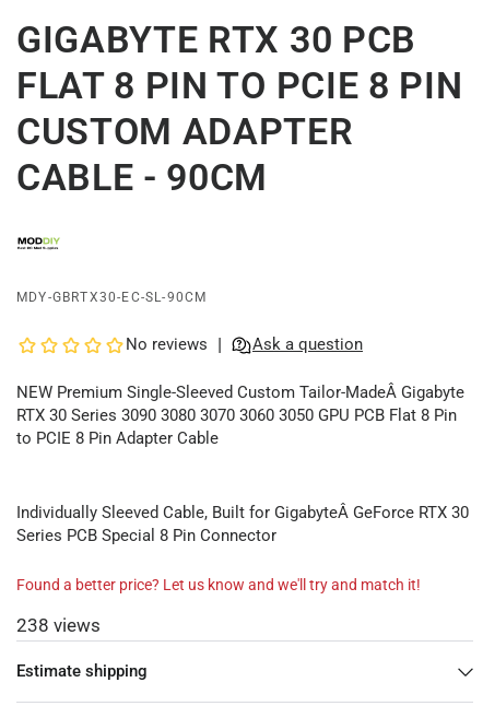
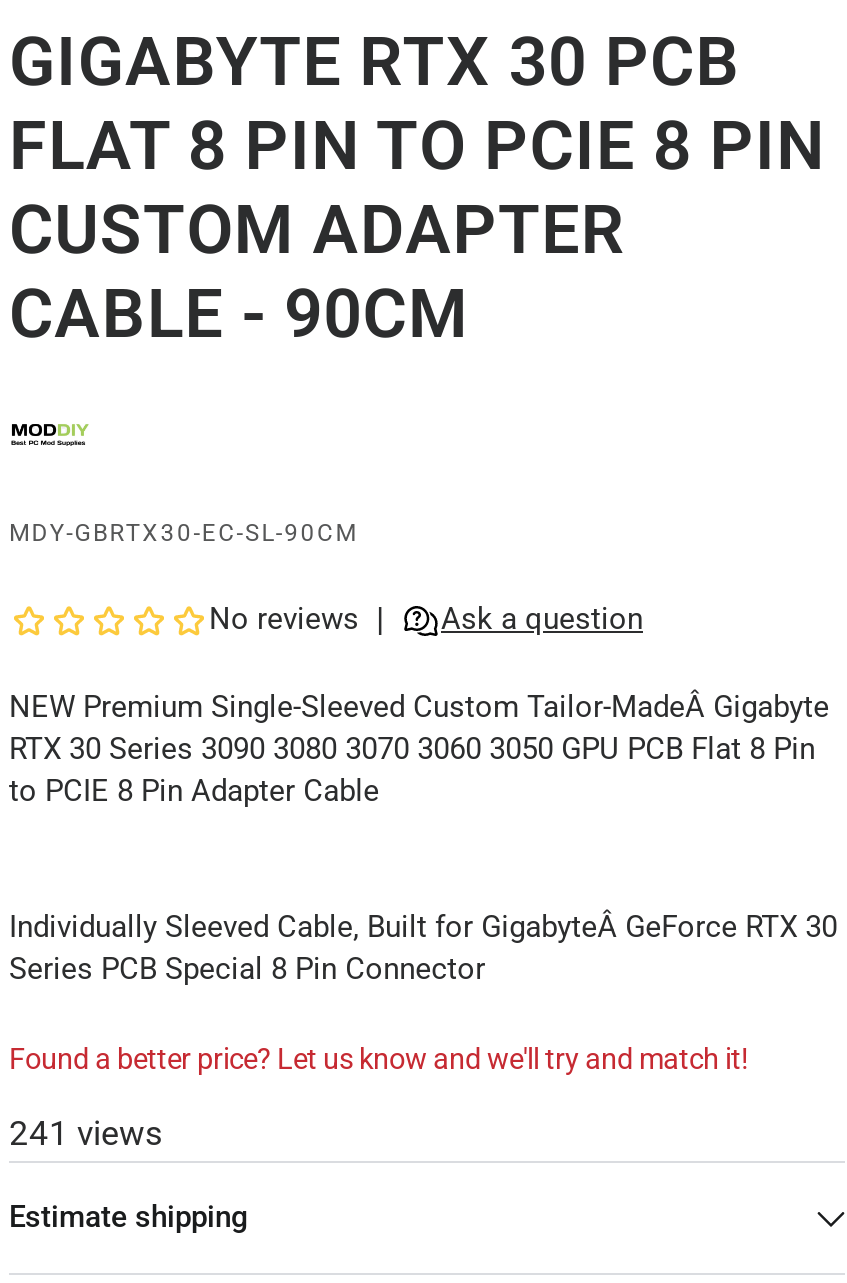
- 238 views
+ 241 views
